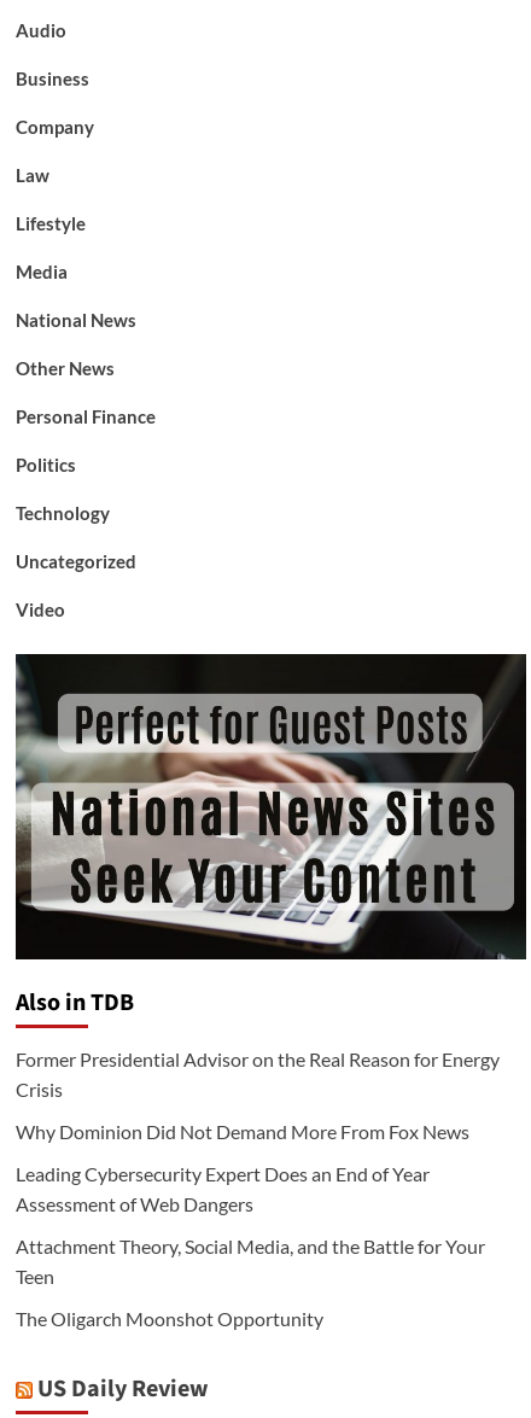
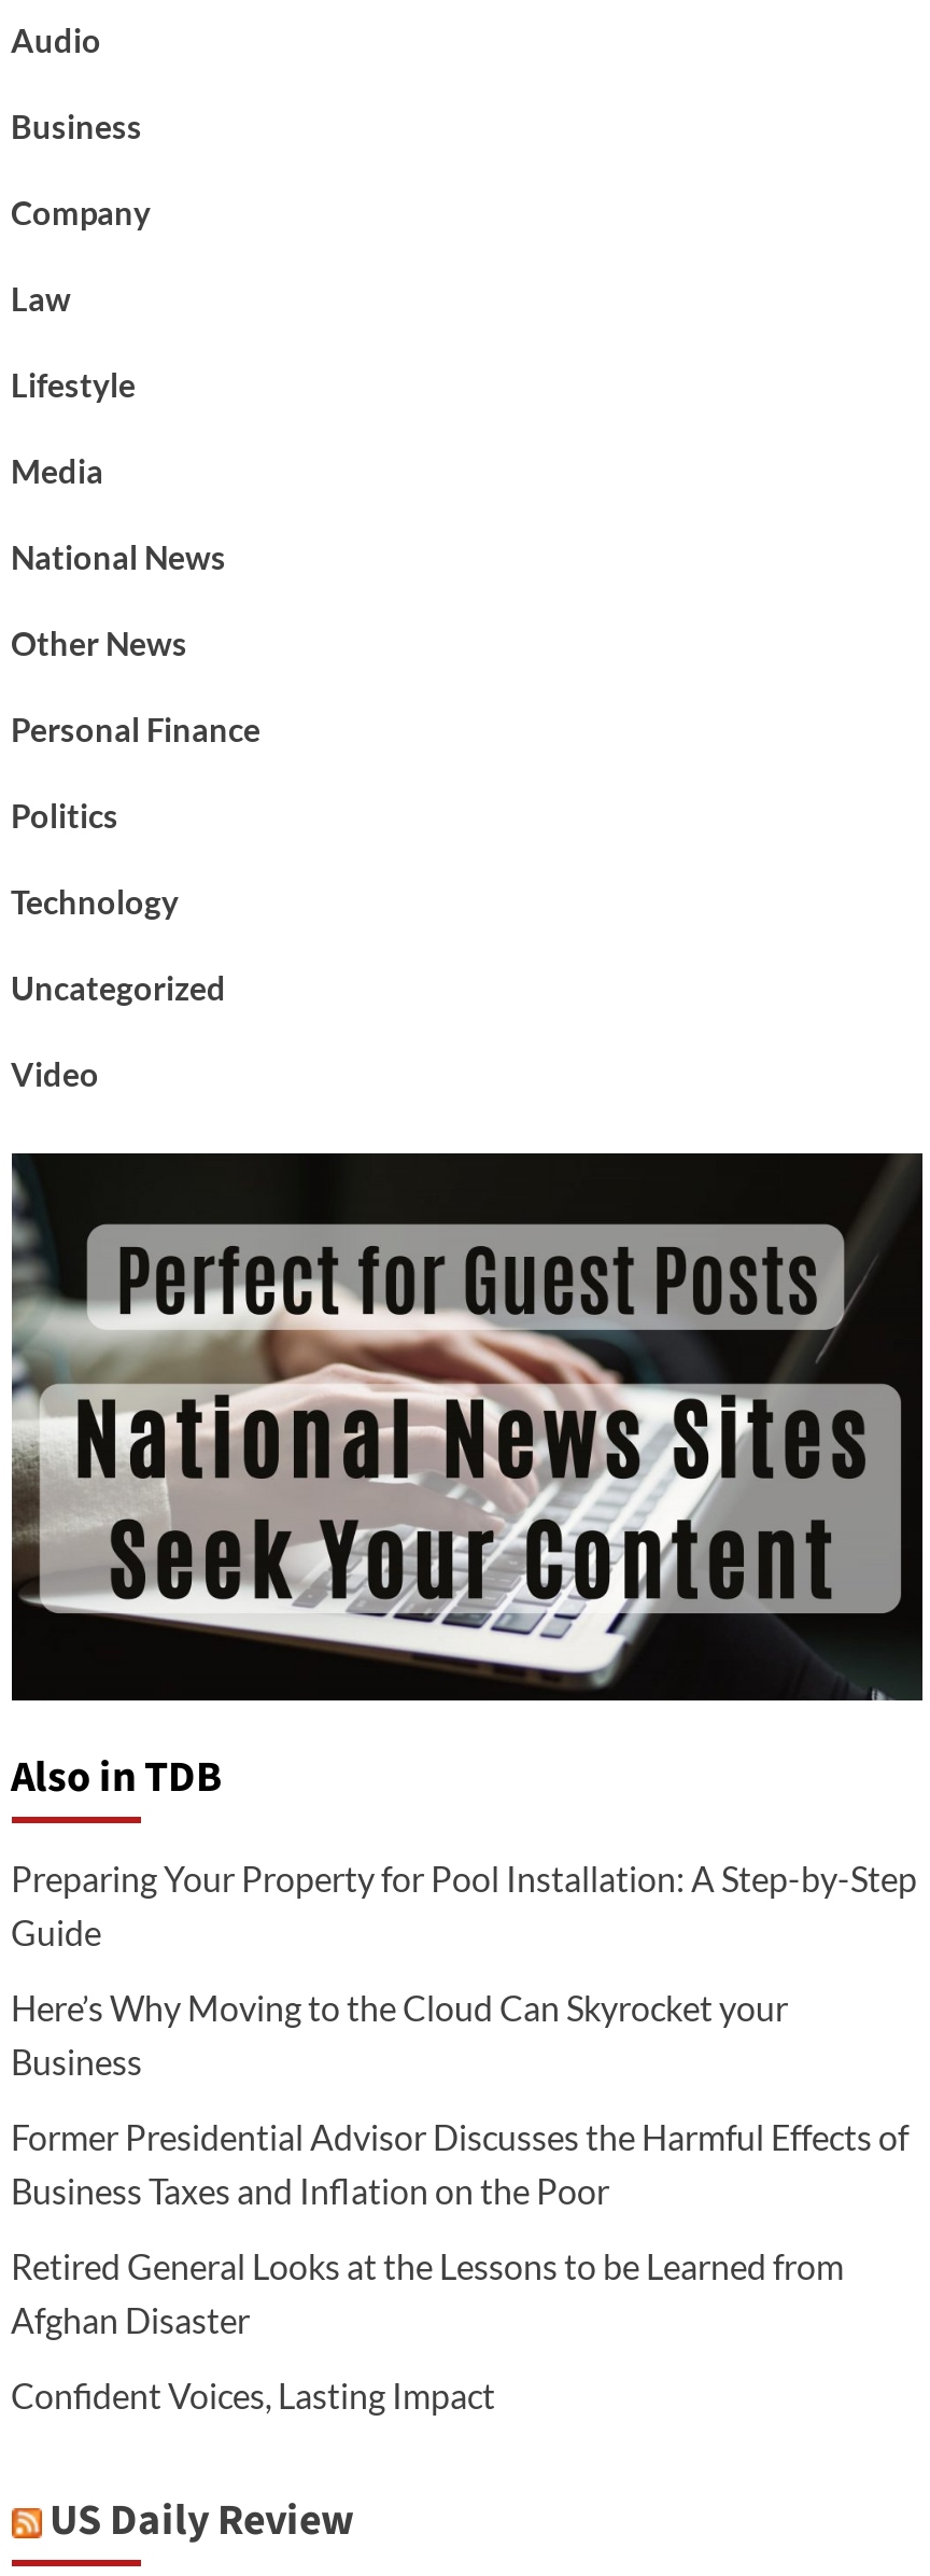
- Former Presidential Advisor on the Real Reason for Energy
- Crisis
+ Preparing Your Property for Pool Installation: A Step-by-Step
+ Guide

- Why Dominion Did Not Demand More From Fox News
+ Here’s Why Moving to the Cloud Can Skyrocket your
+ Business

- Leading Cybersecurity Expert Does an End of Year
- Assessment of Web Dangers
+ Former Presidential Advisor Discusses the Harmful Effects of
+ Business Taxes and Inflation on the Poor

- Attachment Theory, Social Media, and the Battle for Your
- Teen
+ Retired General Looks at the Lessons to be Learned from
+ Afghan Disaster

- The Oligarch Moonshot Opportunity
+ Confident Voices, Lasting Impact
